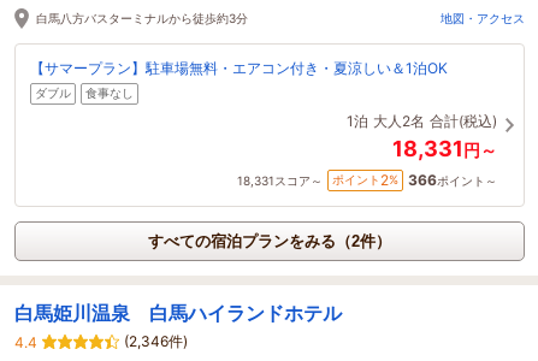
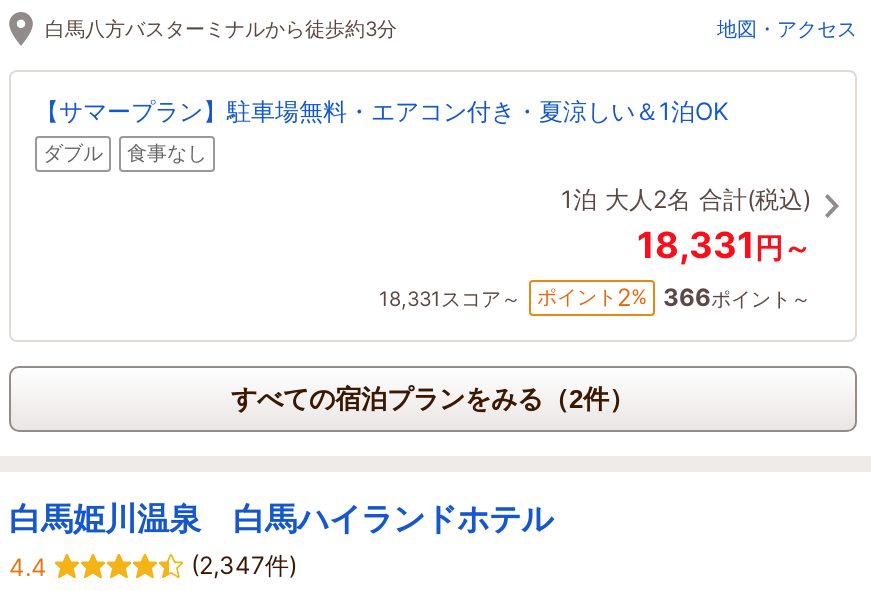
- (2,346件)
+ (2,347件)
